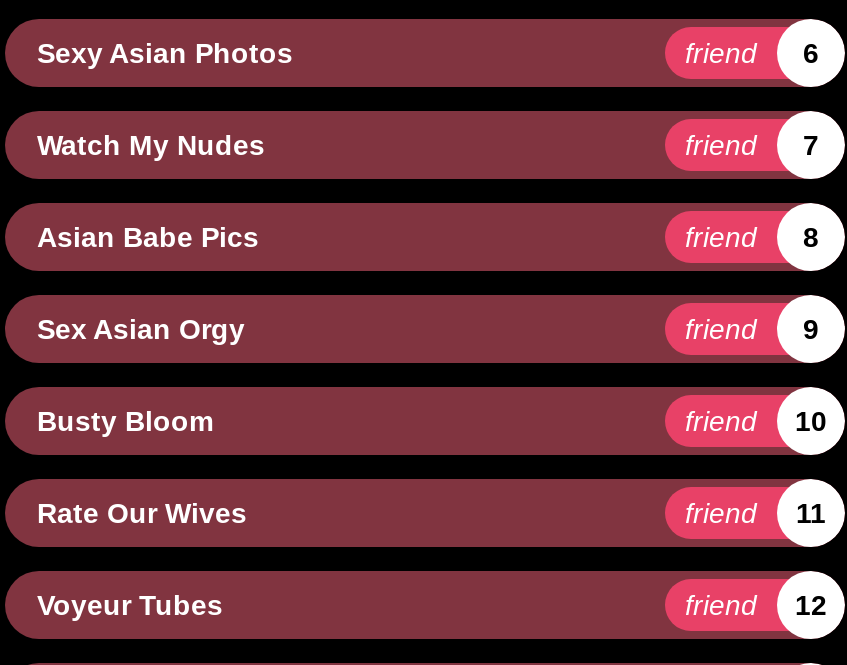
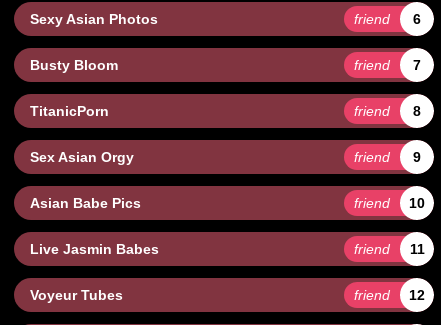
- Watch My Nudes

moved down: Asian Babe Pics

+ TitanicPorn

moved up: Busty Bloom

- Rate Our Wives
+ Live Jasmin Babes
